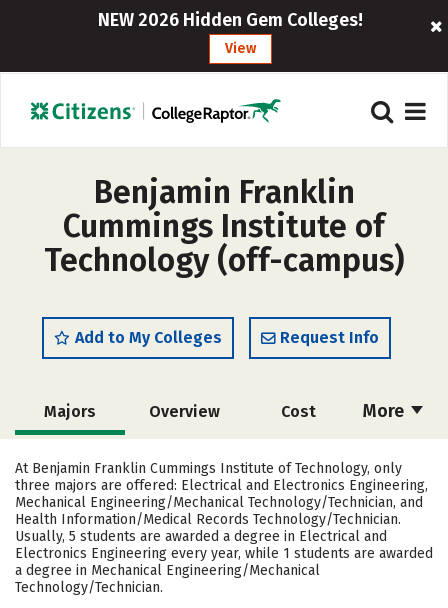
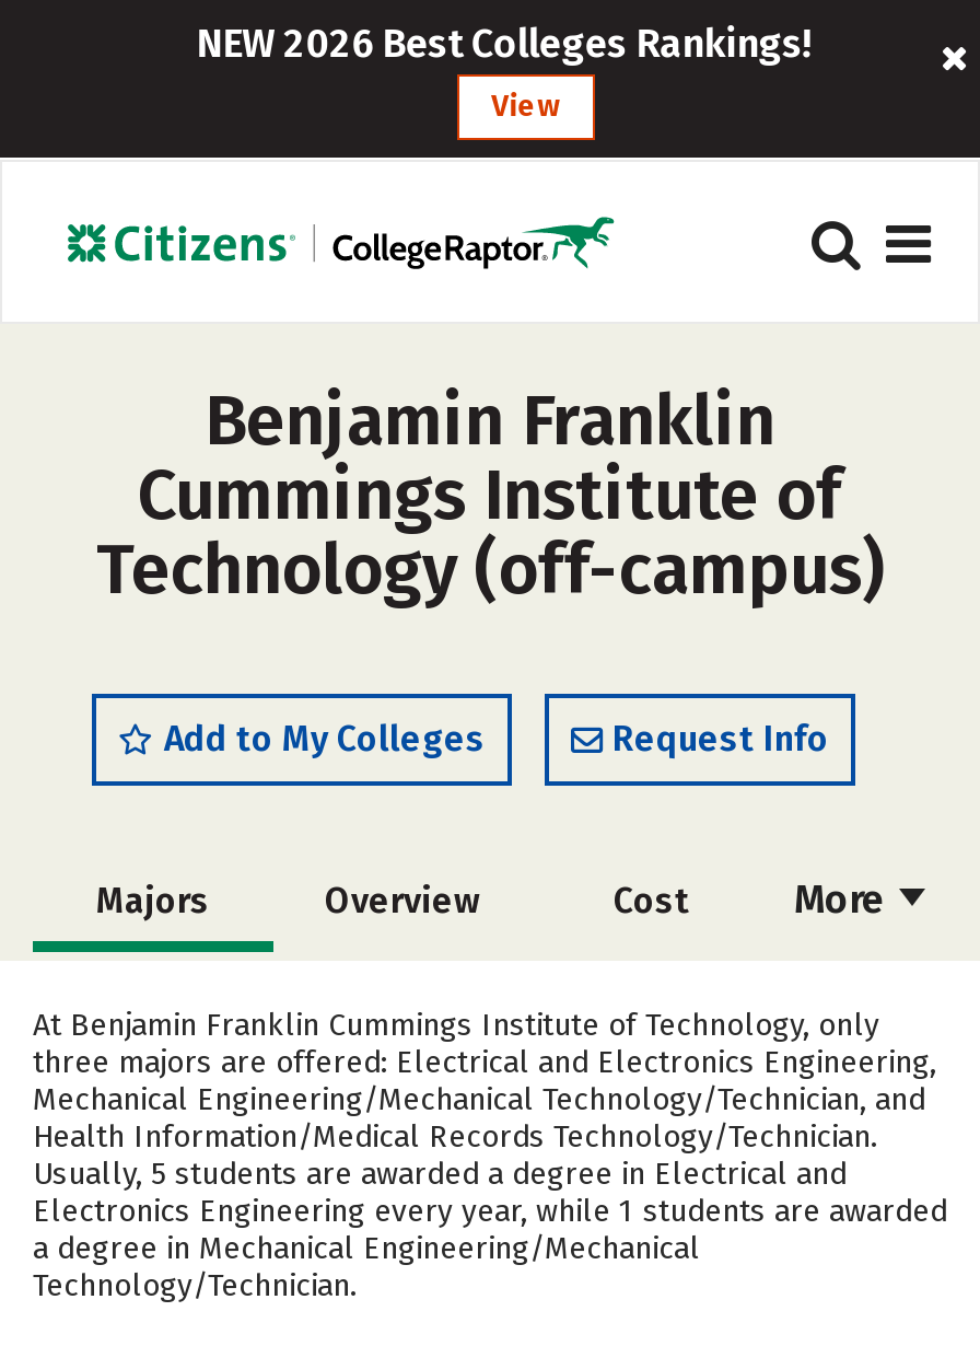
- NEW 2026 Hidden Gem Colleges!
+ NEW 2026 Best Colleges Rankings!
